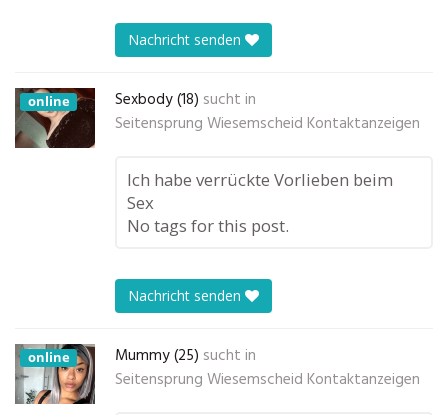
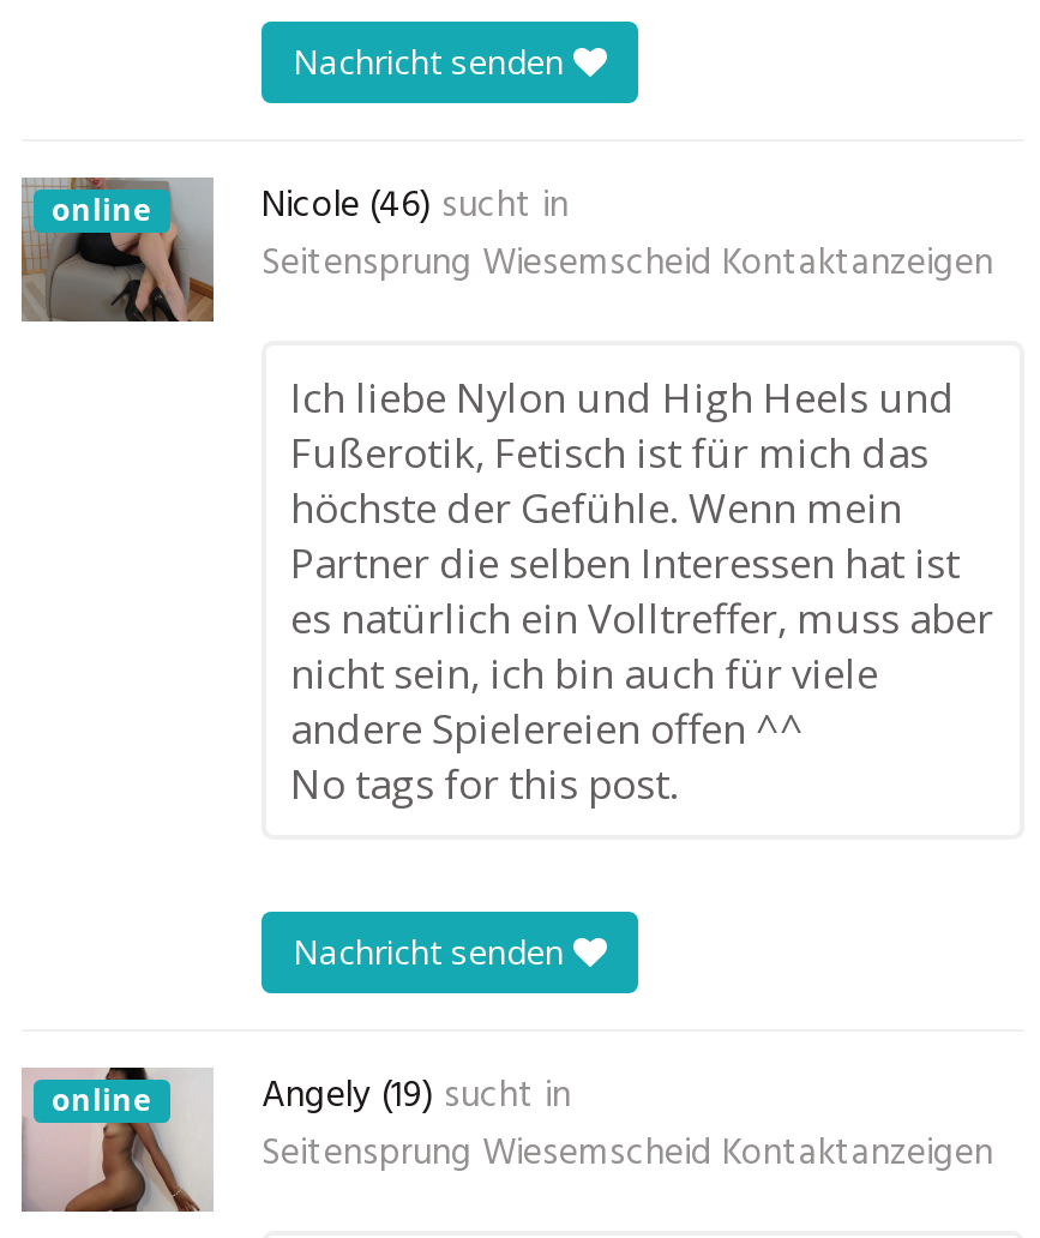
- [image]
- Sexbody (18) sucht in
+ [image]
+ Nicole (46) sucht in

- Ich habe verrückte Vorlieben beim
- Sex
+ Ich liebe Nylon und High Heels und
+ Fußerotik, Fetisch ist für mich das
+ höchste der Gefühle. Wenn mein
+ Partner die selben Interessen hat ist
+ es natürlich ein Volltreffer, muss aber
+ nicht sein, ich bin auch für viele
+ andere Spielereien offen ^^

- [image]
- Mummy (25) sucht in
+ [image]
+ Angely (19) sucht in
